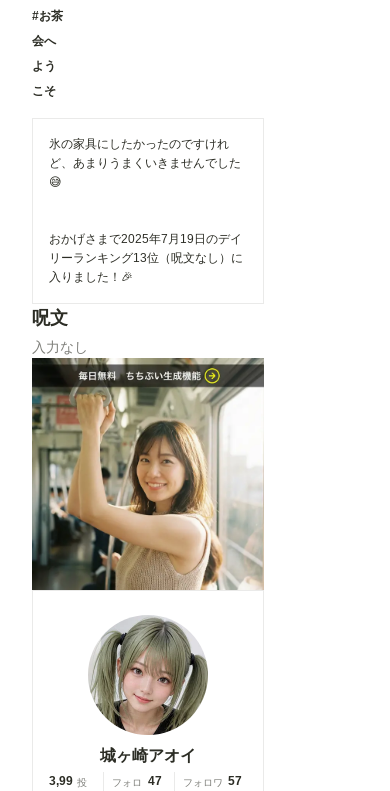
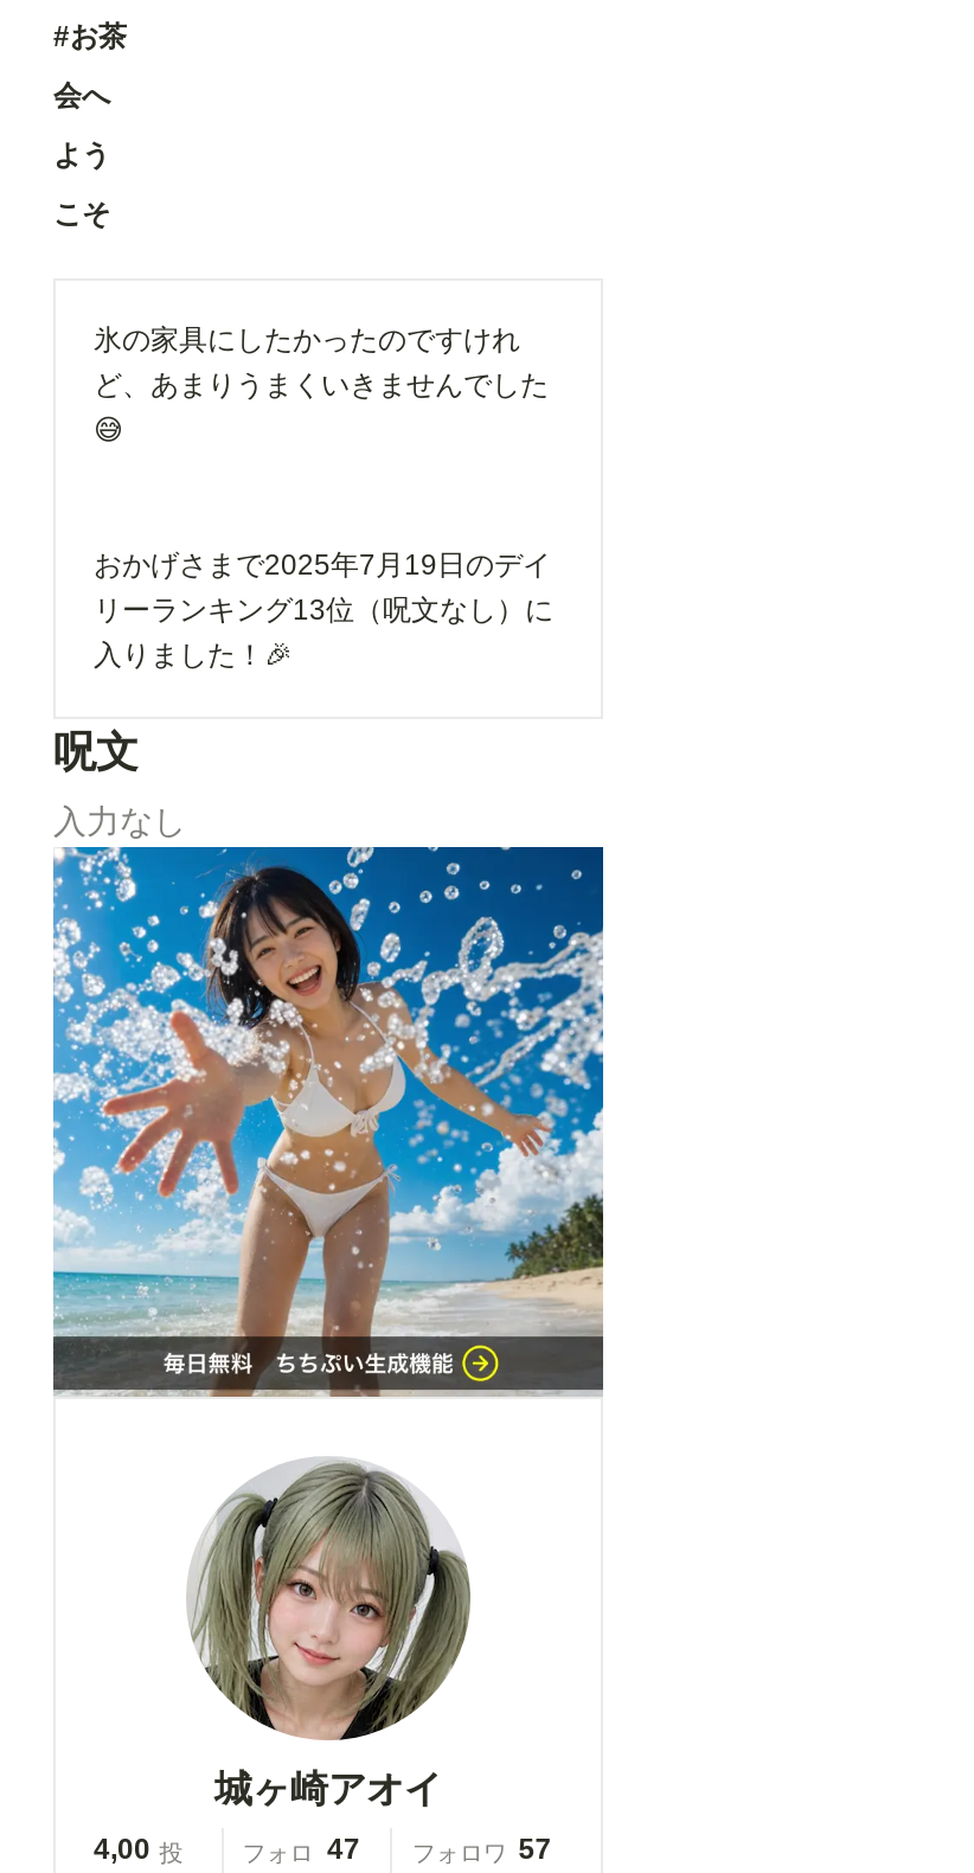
- [image]
+ [image]

- 3,99 投
+ 4,00 投
